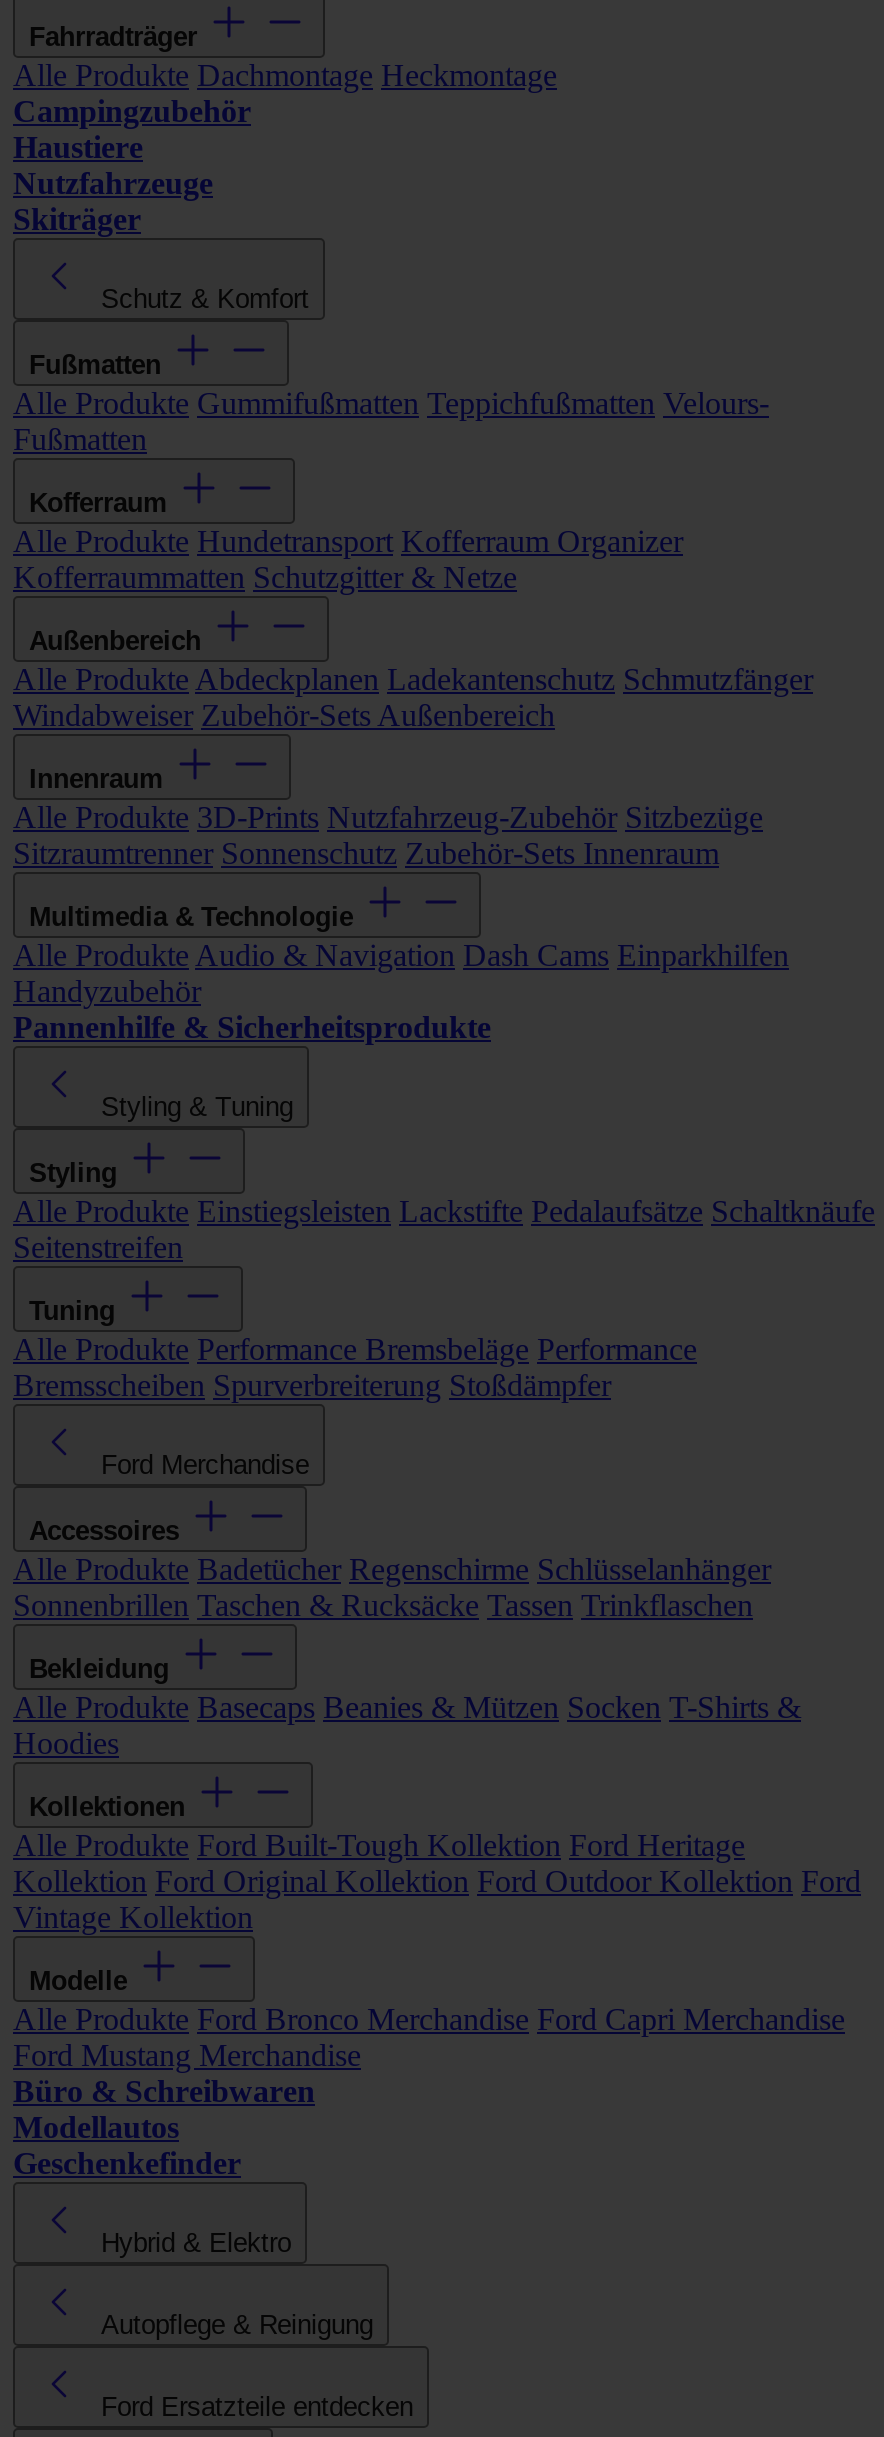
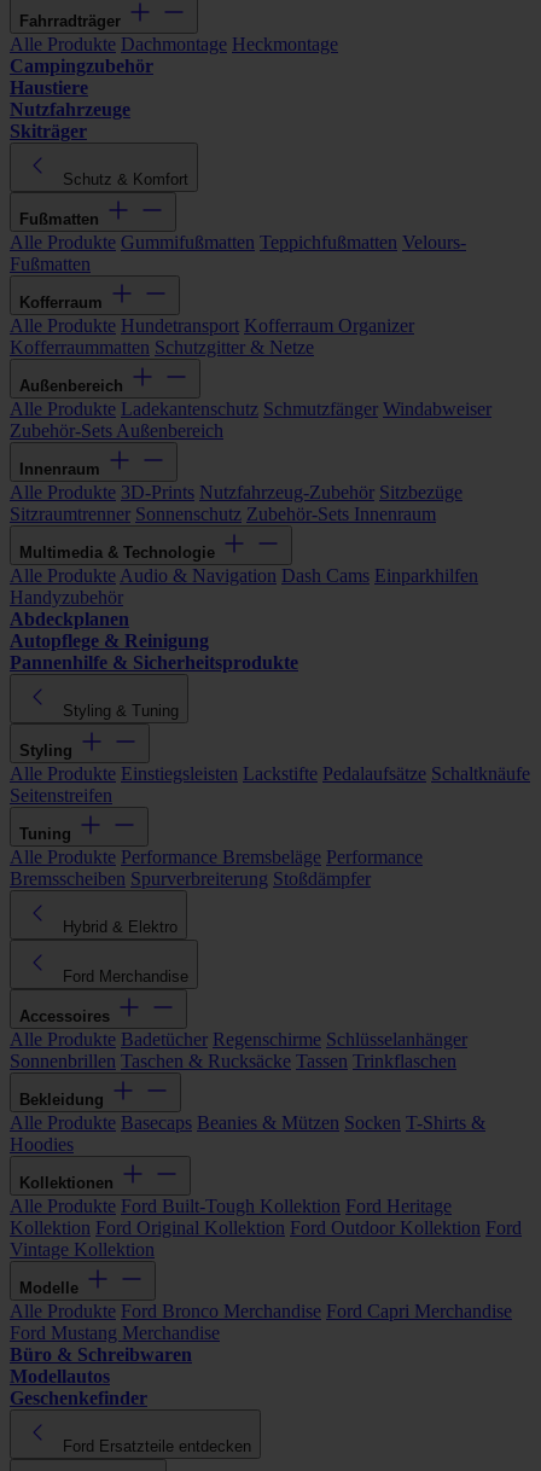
- Alle Produkte Abdeckplanen Ladekantenschutz Schmutzfänger
- Windabweiser Zubehör-Sets Außenbereich
+ Alle Produkte Ladekantenschutz Schmutzfänger Windabweiser
+ Zubehör-Sets Außenbereich

+ Abdeckplanen

moved down: Pannenhilfe & Sicherheitsprodukte | Styling & Tuning | Styling | Alle Produkte Einstiegsleisten Lackstifte Pedalaufsätze Schaltknäufe | Seitenstreifen | Tuning | Alle Produkte Performance Bremsbeläge Performance | Bremsscheiben Spurverbreiterung Stoßdämpfer

moved down: Ford Merchandise | Accessoires | Alle Produkte Badetücher Regenschirme Schlüsselanhänger | ... | Modellautos | Geschenkefinder

moved up: Hybrid & Elektro

moved up: Autopflege & Reinigung
